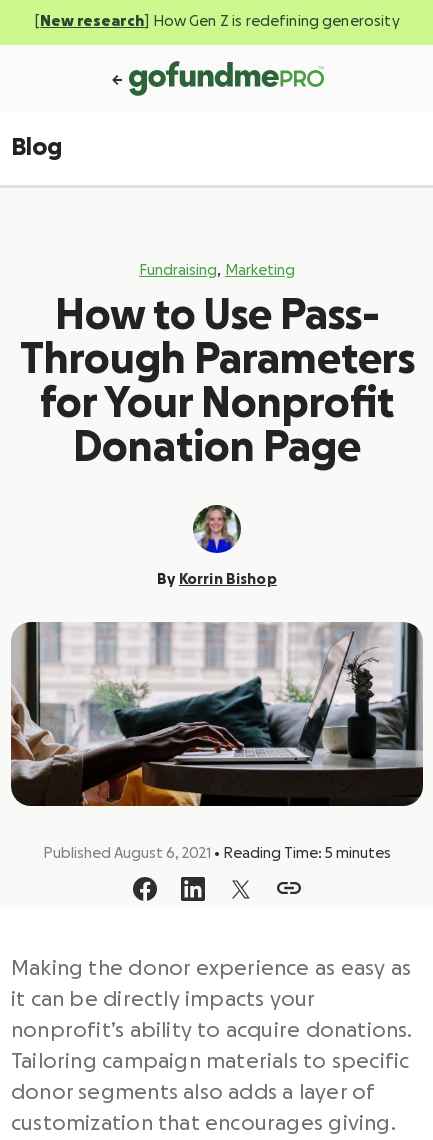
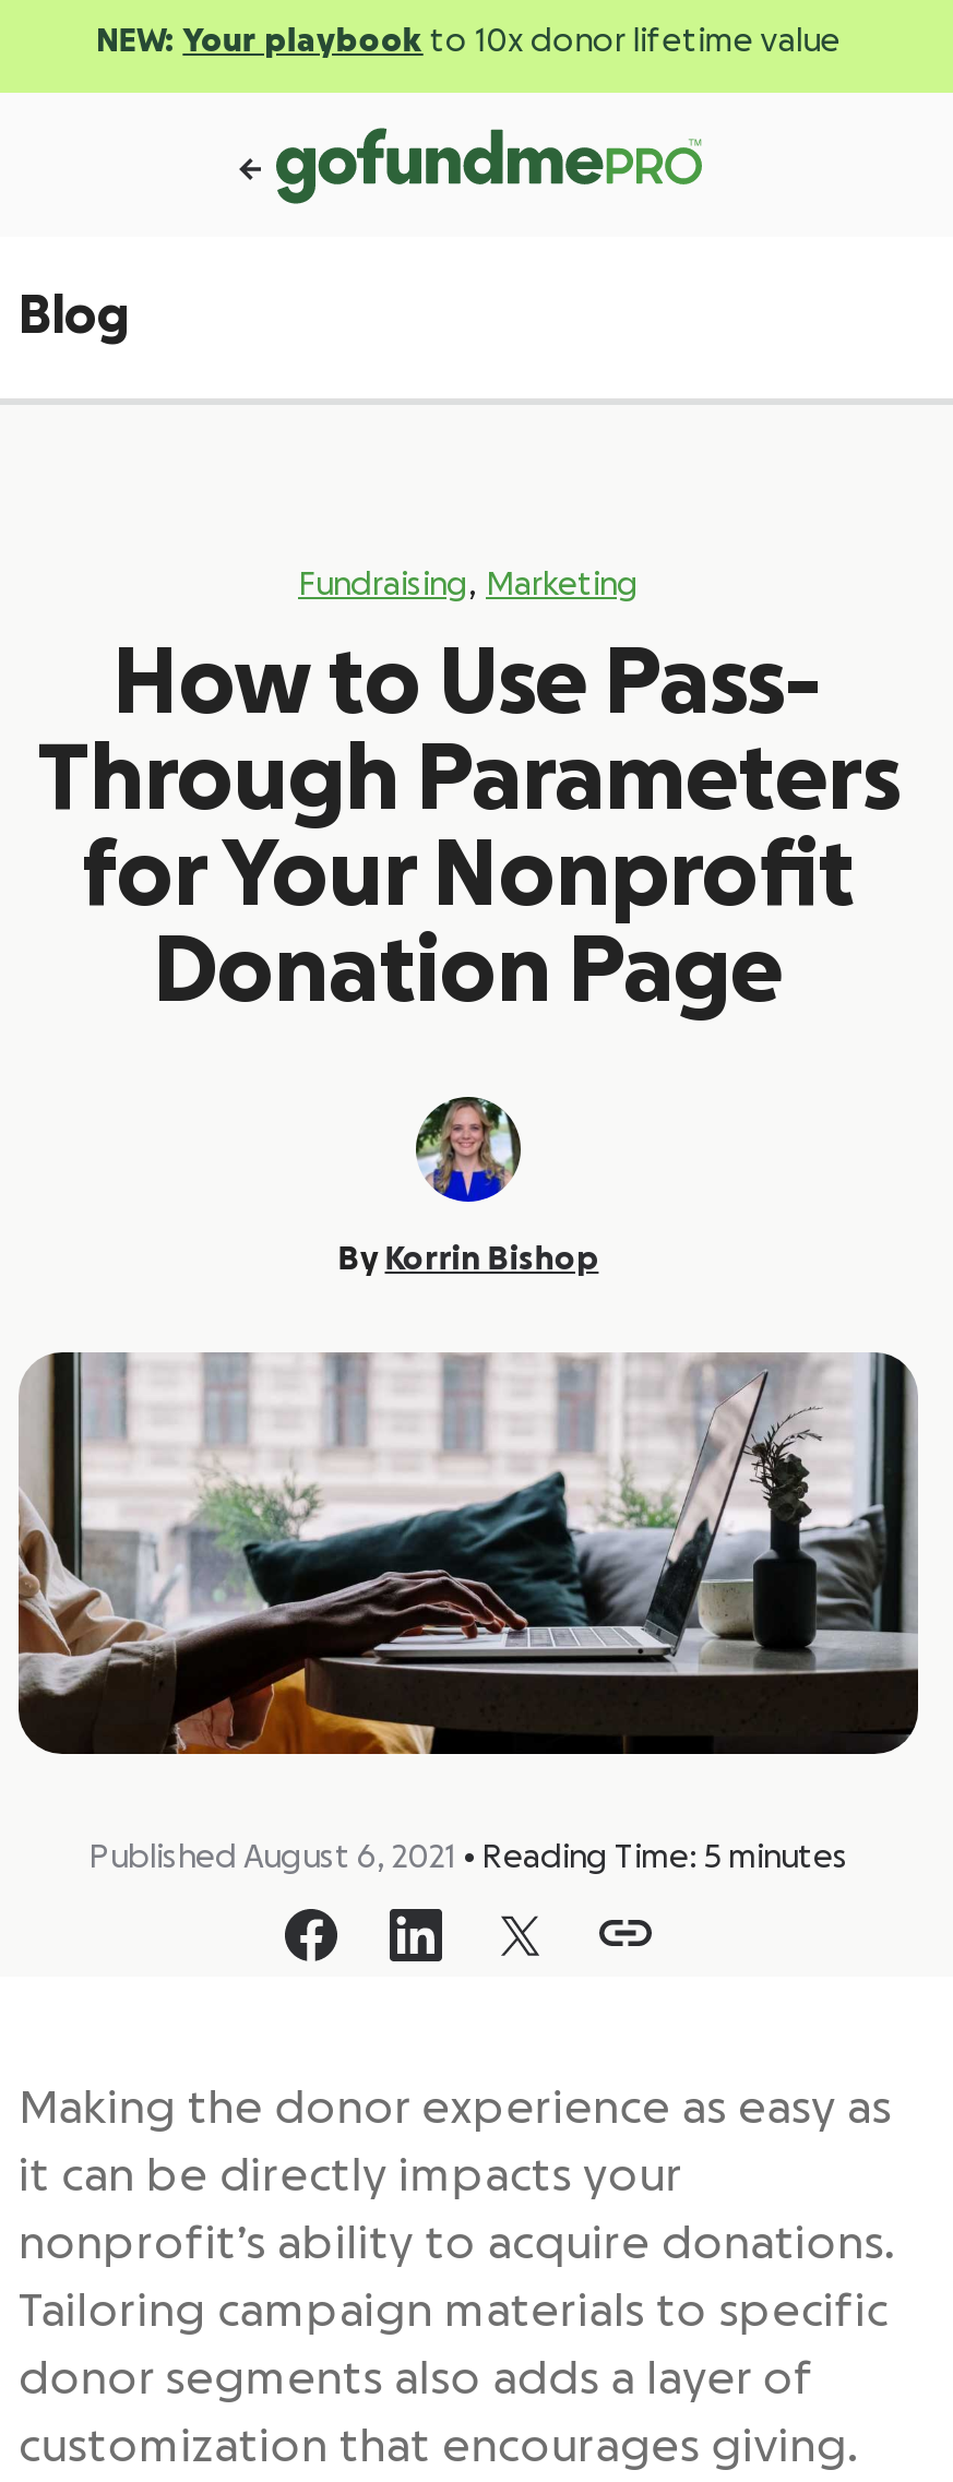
- [New research] How Gen Z is redefining generosity
+ NEW: Your playbook to 10x donor lifetime value
